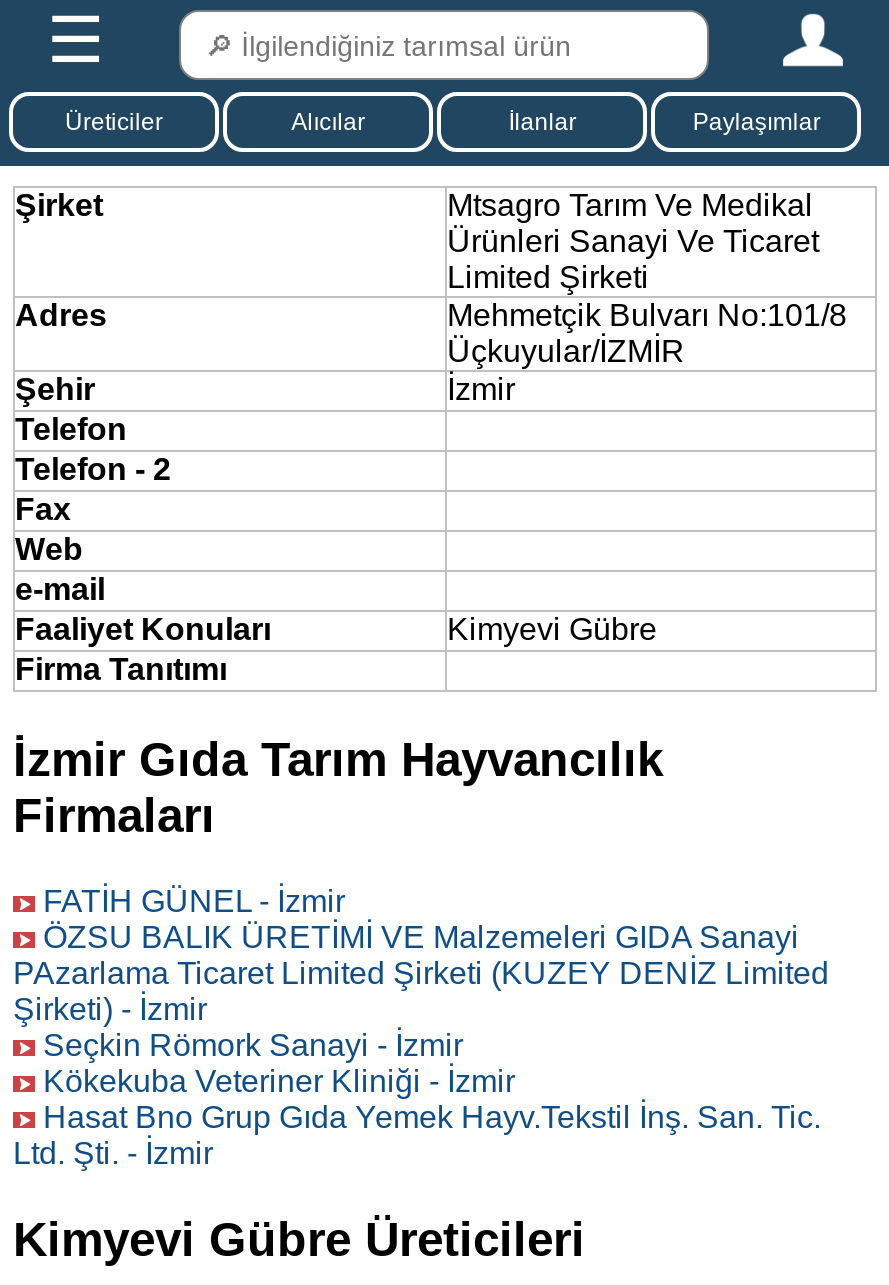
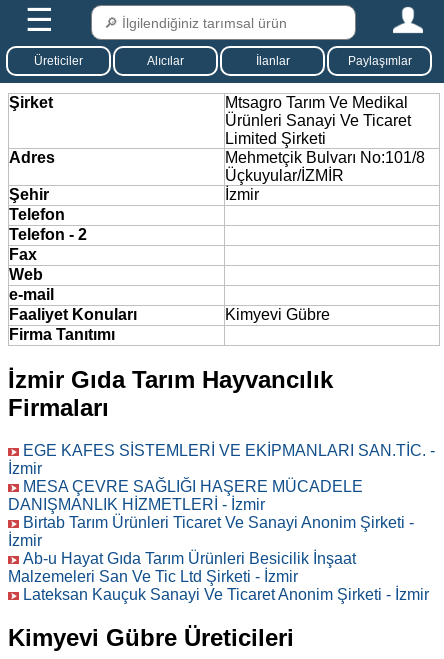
- FATİH GÜNEL - İzmir
- ÖZSU BALIK ÜRETİMİ VE Malzemeleri GIDA Sanayi
- PAzarlama Ticaret Limited Şirketi (KUZEY DENİZ Limited
- Şirketi) - İzmir
- Seçkin Römork Sanayi - İzmir
- Kökekuba Veteriner Kliniği - İzmir
- Hasat Bno Grup Gıda Yemek Hayv.Tekstil İnş. San. Tic.
- Ltd. Şti. - İzmir
+ EGE KAFES SİSTEMLERİ VE EKİPMANLARI SAN.TİC. -
+ İzmir
+ MESA ÇEVRE SAĞLIĞI HAŞERE MÜCADELE
+ DANIŞMANLIK HİZMETLERİ - İzmir
+ Birtab Tarım Ürünleri Ticaret Ve Sanayi Anonim Şirketi -
+ İzmir
+ Ab-u Hayat Gıda Tarım Ürünleri Besicilik İnşaat
+ Malzemeleri San Ve Tic Ltd Şirketi - İzmir
+ Lateksan Kauçuk Sanayi Ve Ticaret Anonim Şirketi - İzmir
